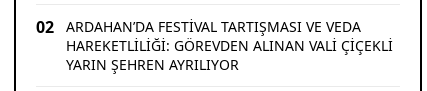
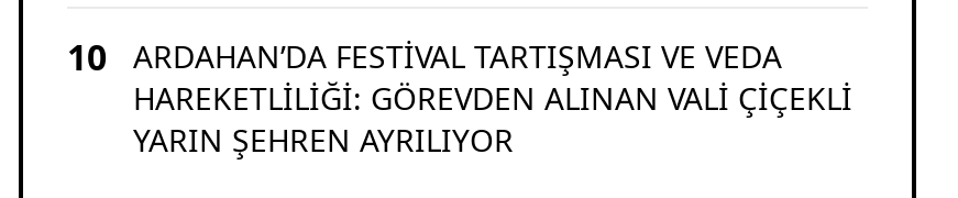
- 02 ARDAHAN’DA FESTİVAL TARTIŞMASI VE VEDA
+ 10 ARDAHAN’DA FESTİVAL TARTIŞMASI VE VEDA
